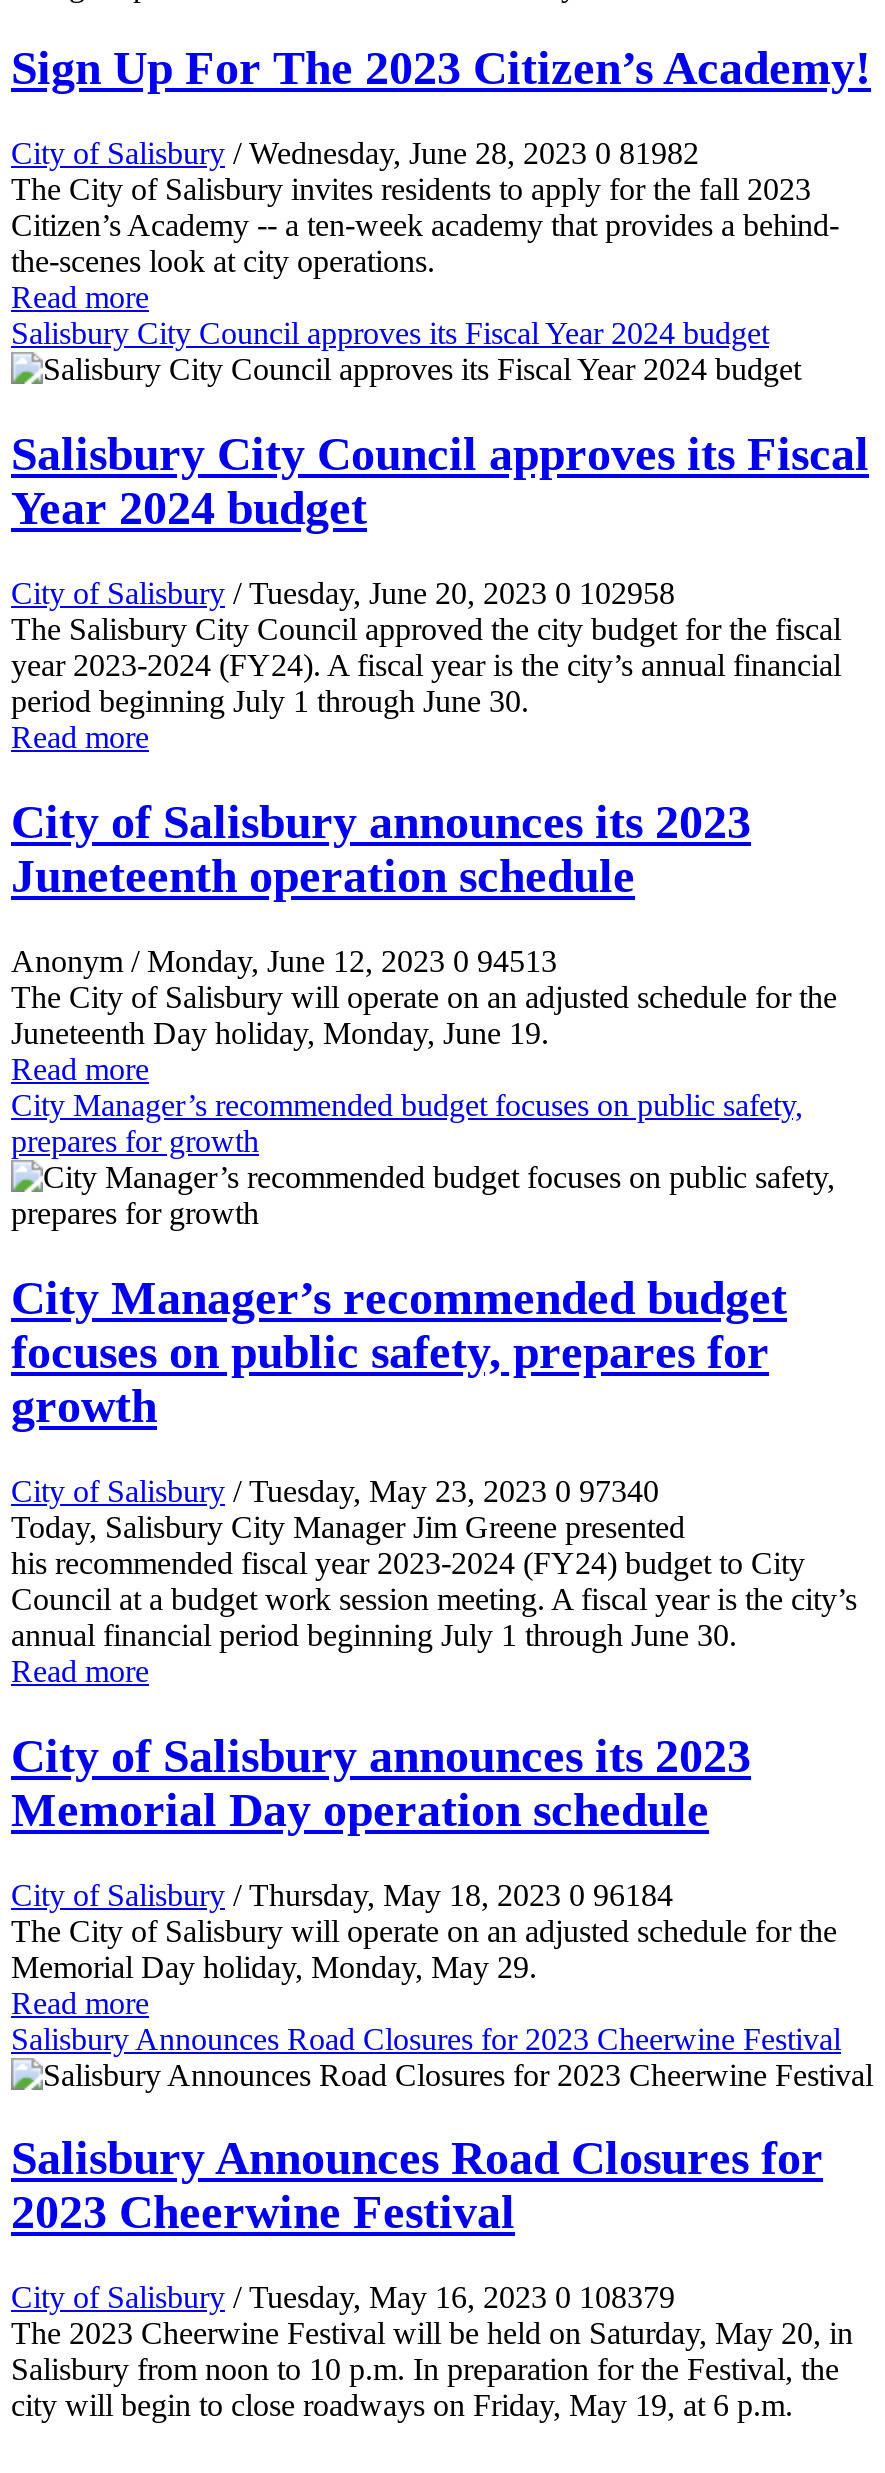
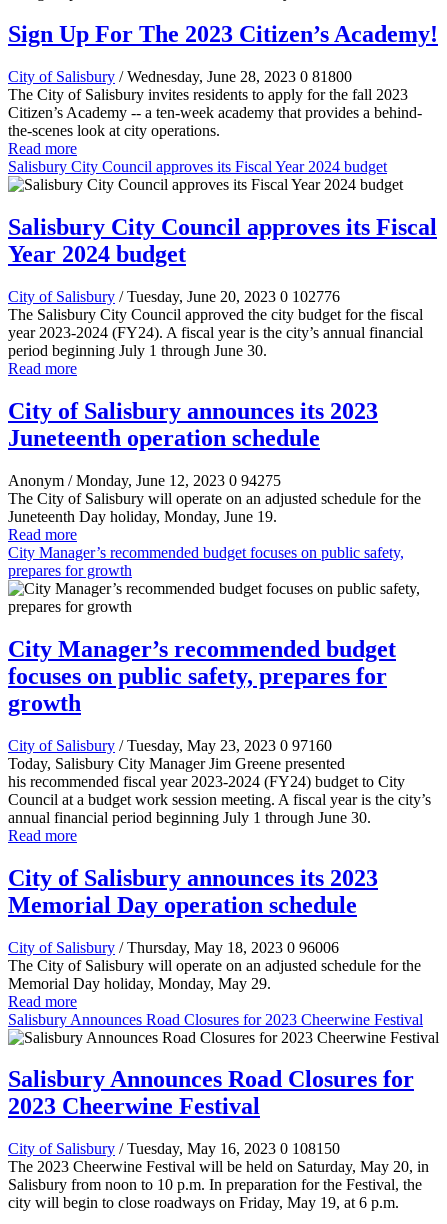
- City of Salisbury / Wednesday, June 28, 2023 0 81982
+ City of Salisbury / Wednesday, June 28, 2023 0 81800

- City of Salisbury / Tuesday, June 20, 2023 0 102958
+ City of Salisbury / Tuesday, June 20, 2023 0 102776

- Anonym / Monday, June 12, 2023 0 94513
+ Anonym / Monday, June 12, 2023 0 94275

- City of Salisbury / Tuesday, May 23, 2023 0 97340
+ City of Salisbury / Tuesday, May 23, 2023 0 97160

- City of Salisbury / Thursday, May 18, 2023 0 96184
+ City of Salisbury / Thursday, May 18, 2023 0 96006

- City of Salisbury / Tuesday, May 16, 2023 0 108379
+ City of Salisbury / Tuesday, May 16, 2023 0 108150
